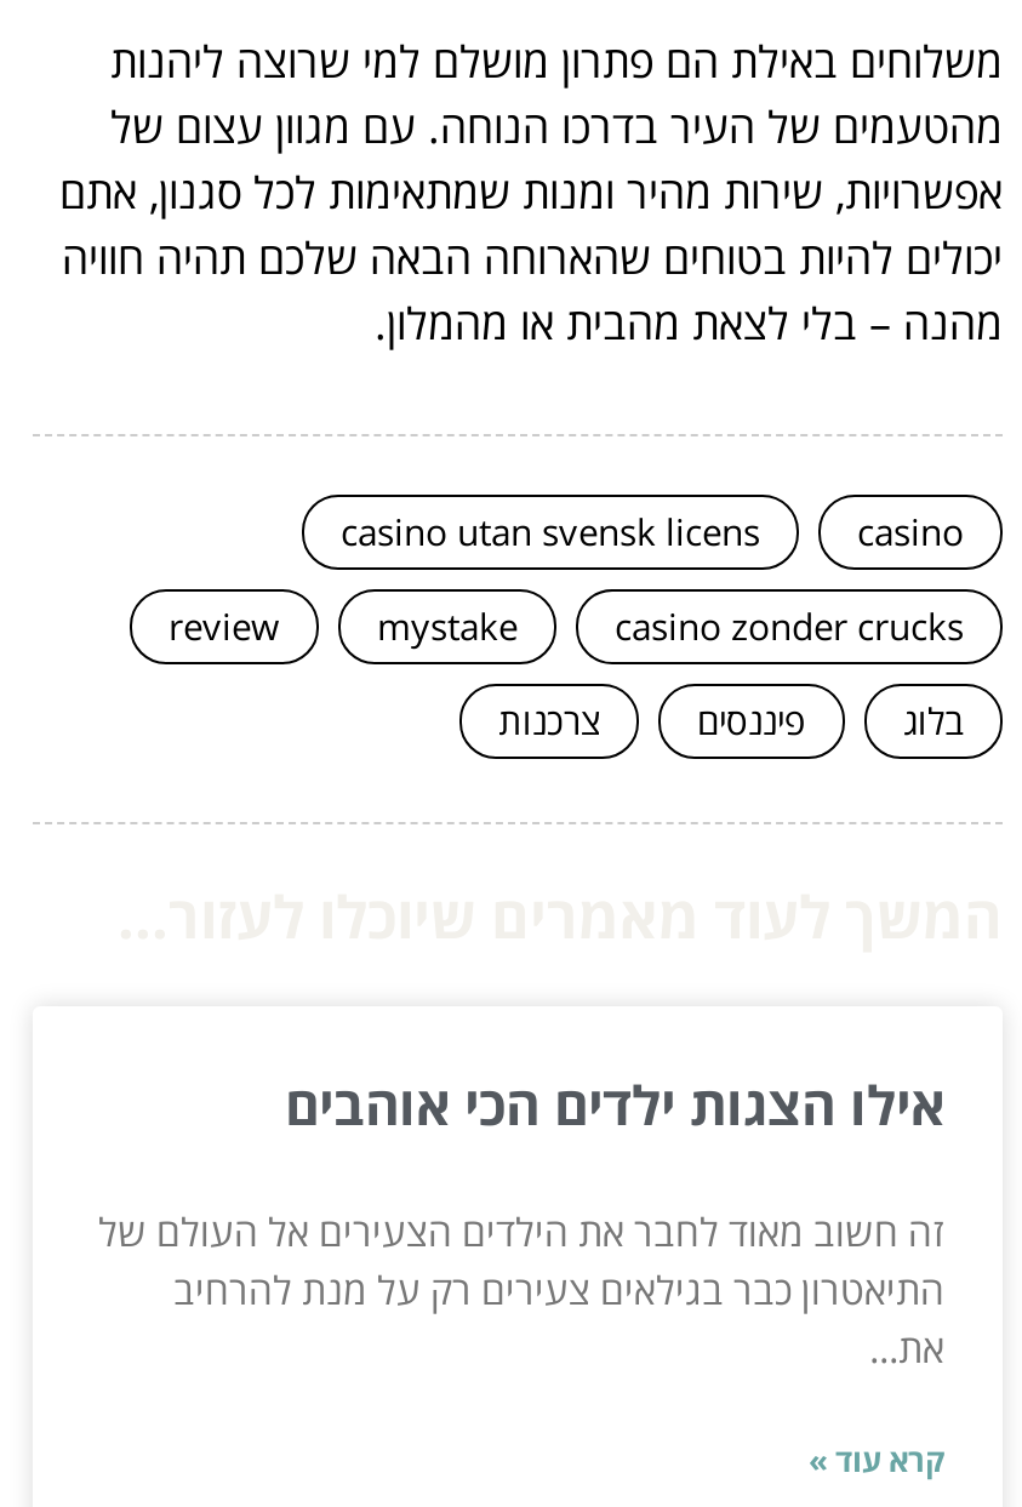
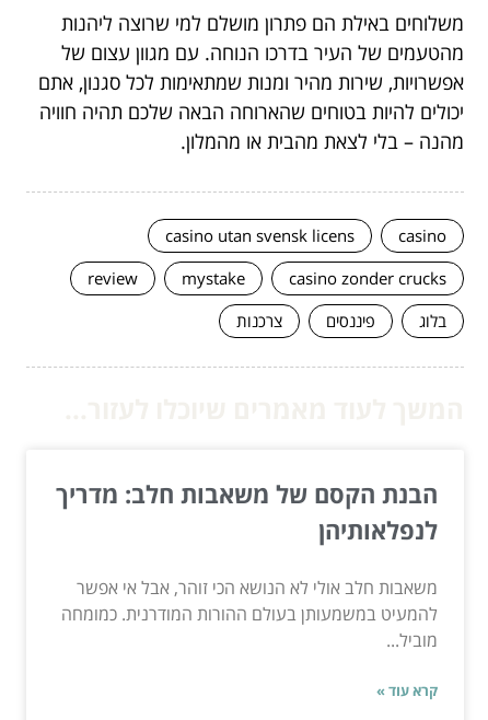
- אילו הצגות ילדים הכי אוהבים
+ הבנת הקסם של משאבות חלב: מדריך
+ לנפלאותיהן

- זה חשוב מאוד לחבר את הילדים הצעירים אל העולם של
- התיאטרון כבר בגילאים צעירים רק על מנת להרחיב
- את...
+ משאבות חלב אולי לא הנושא הכי זוהר, אבל אי אפשר
+ להמעיט במשמעותן בעולם ההורות המודרנית. כמומחה
+ מוביל...
